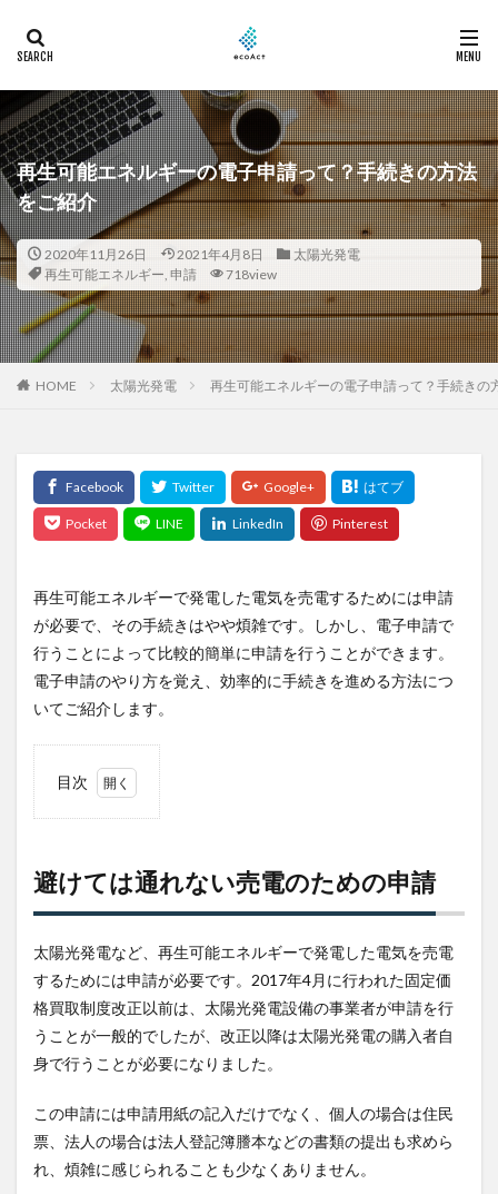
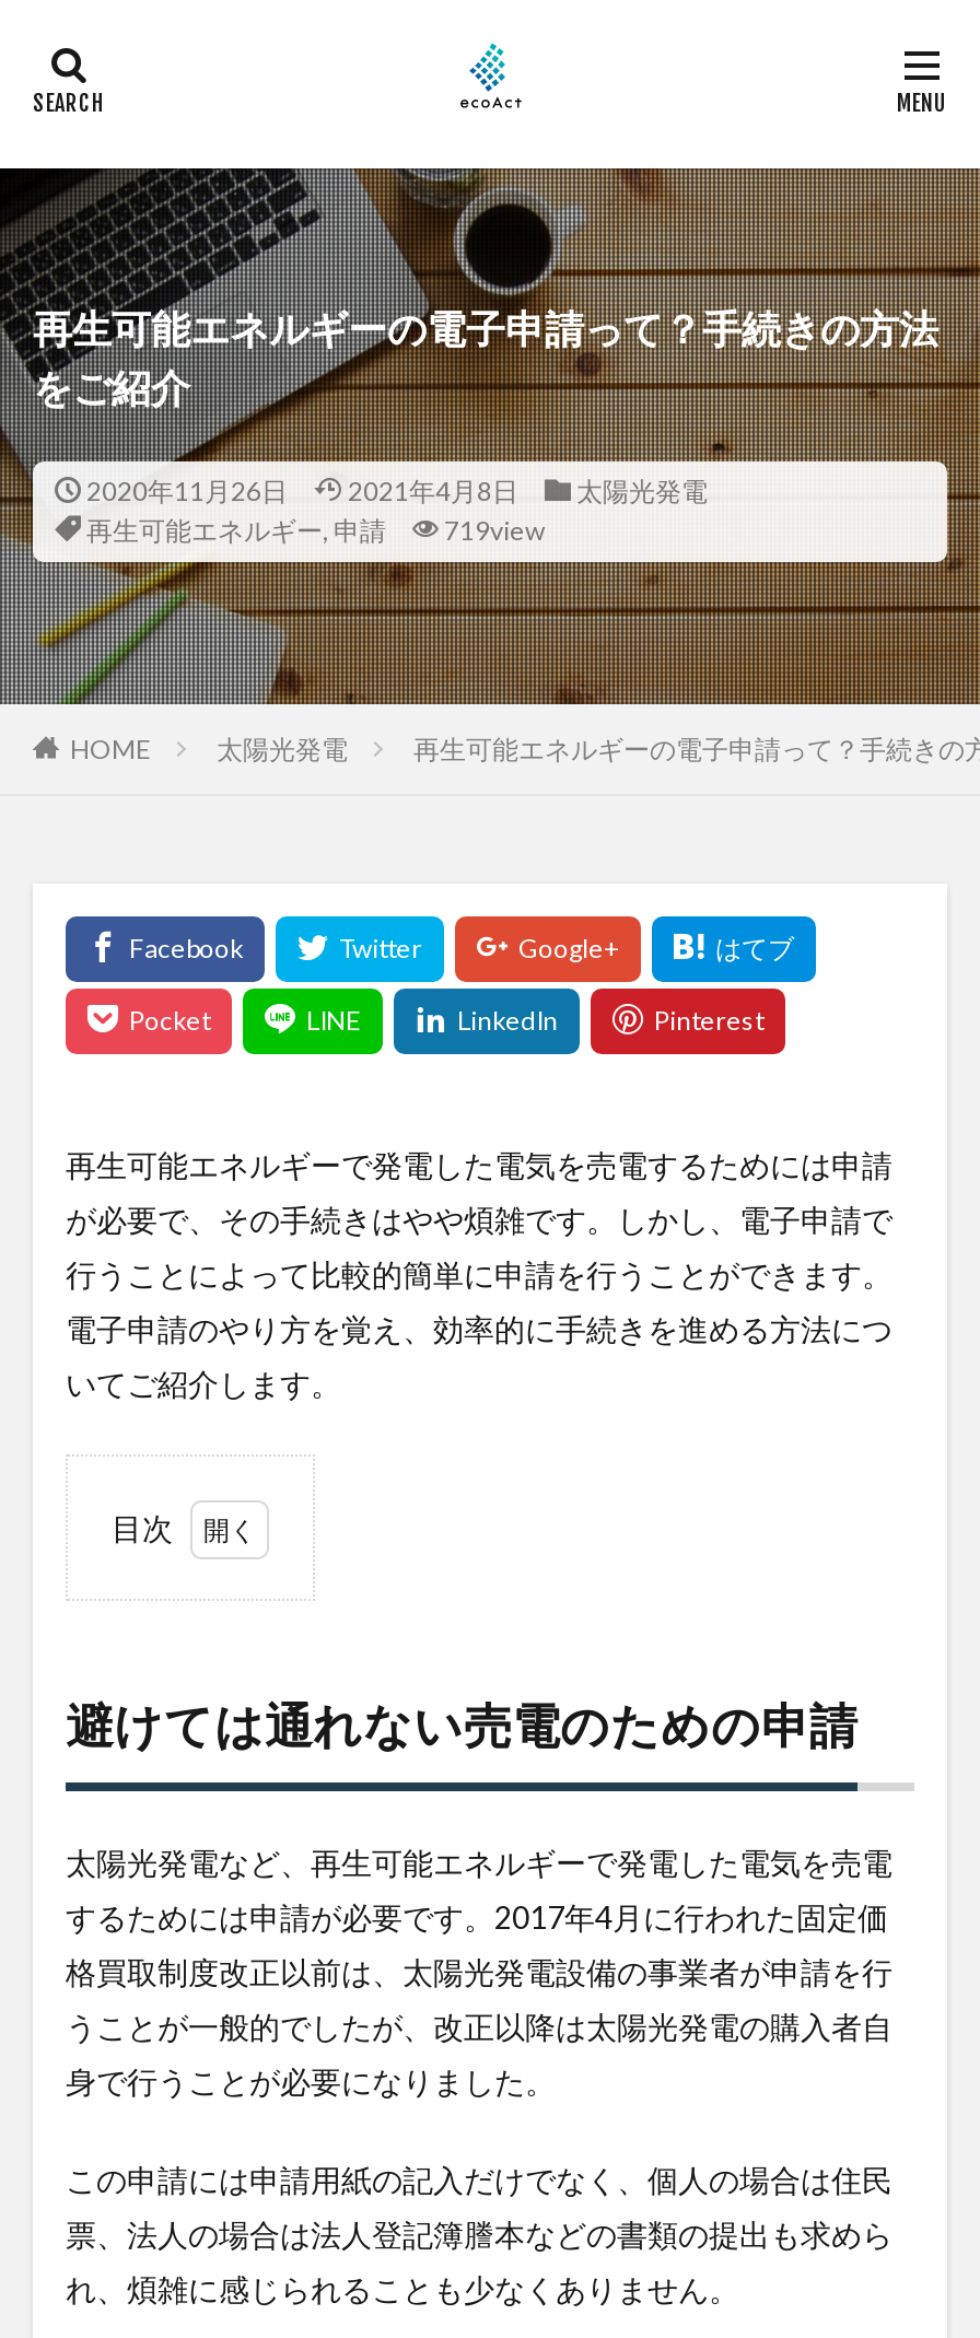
- 再生可能エネルギー,申請 718view
+ 再生可能エネルギー,申請 719view
